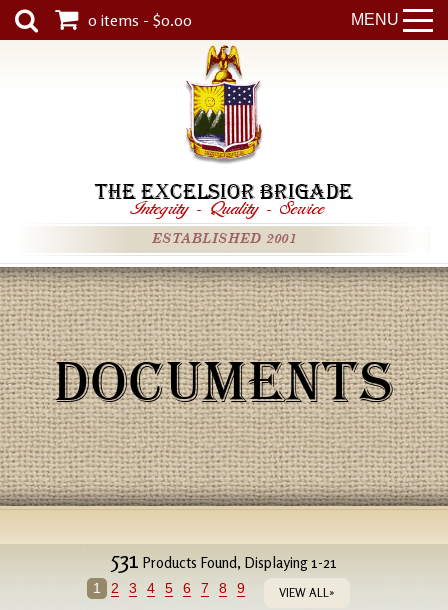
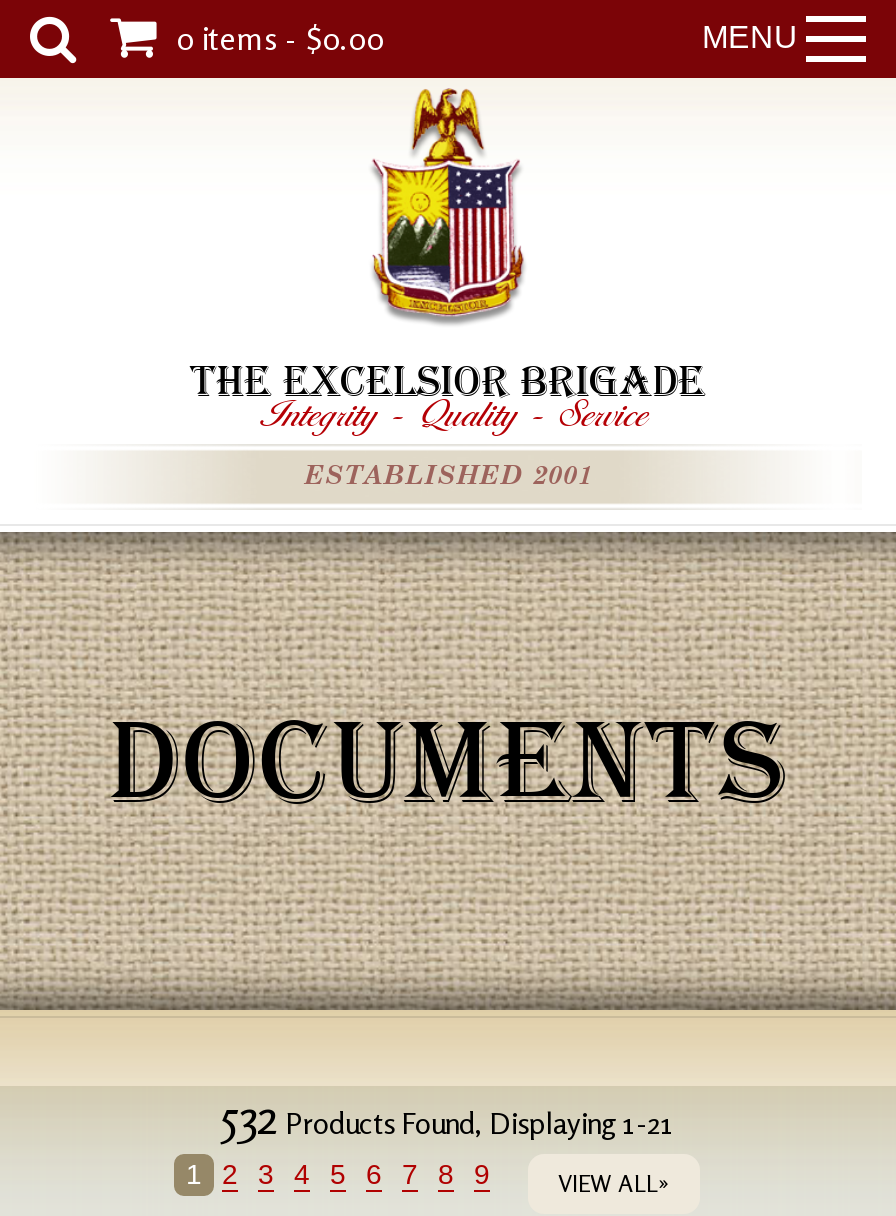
- 531 Products Found, Displaying 1-21
+ 532 Products Found, Displaying 1-21
